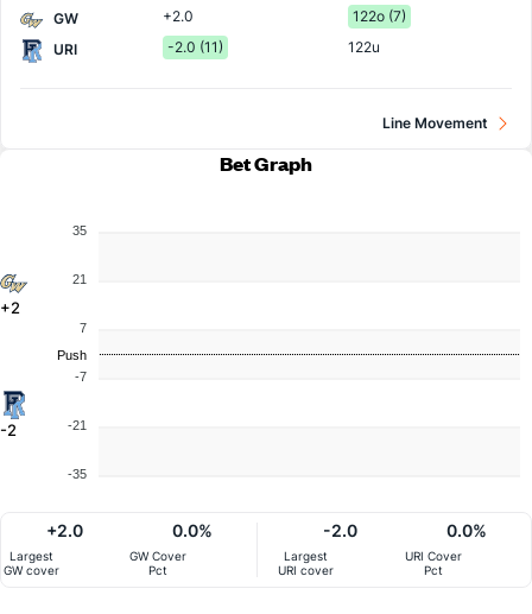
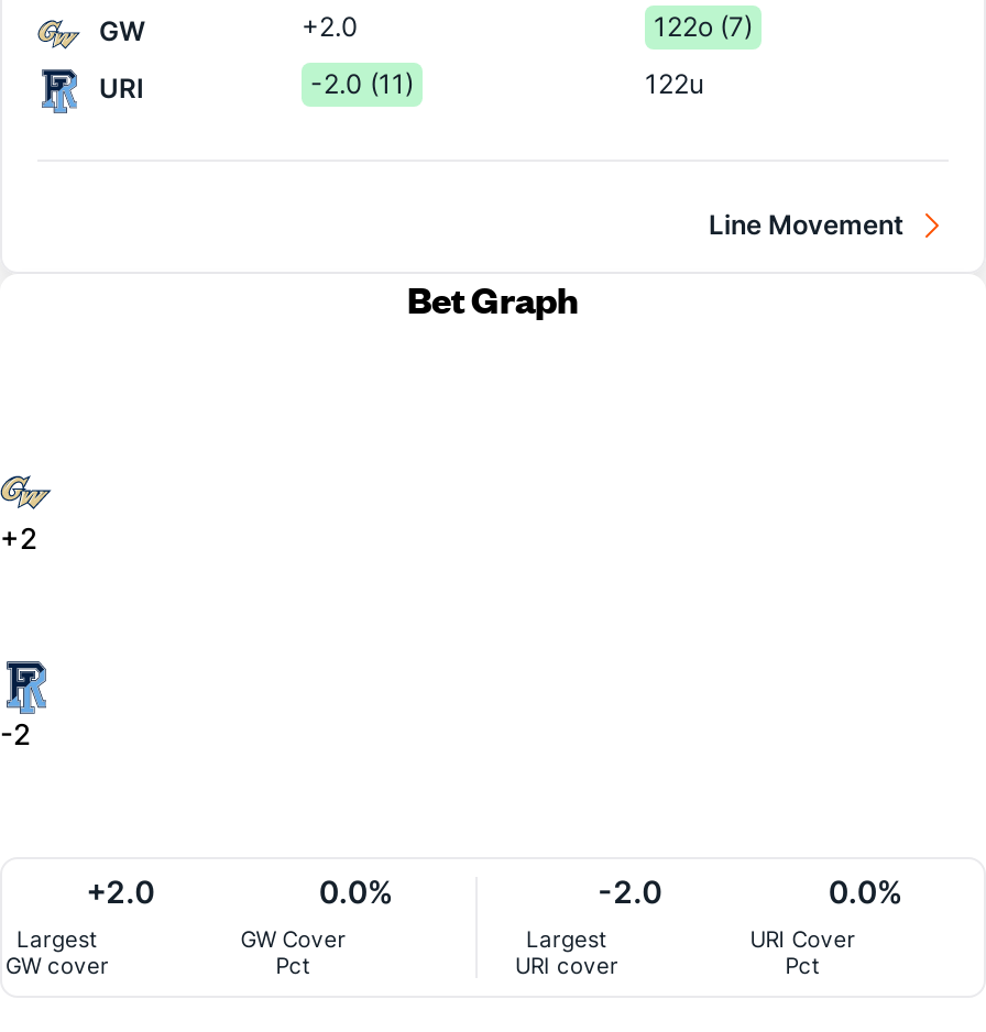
- 35
- 21
- 7
- -7
- -21
- -35

- Push
